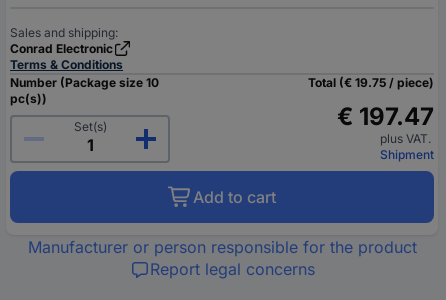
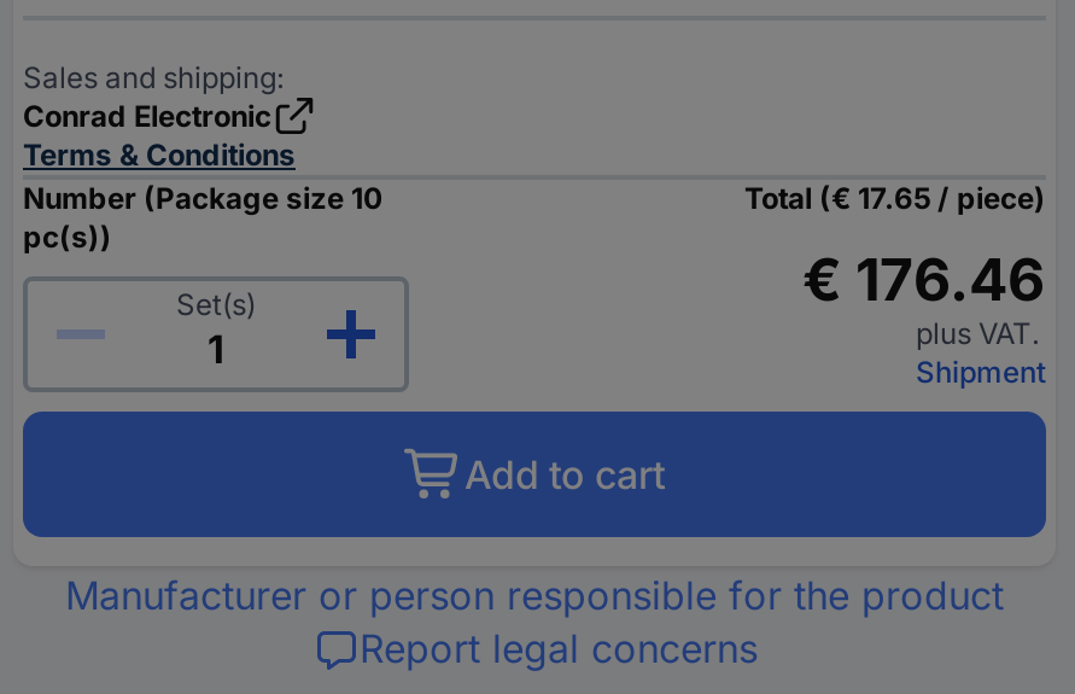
- Total (€ 19.75 / piece)
+ Total (€ 17.65 / piece)

- € 197.47
+ € 176.46
